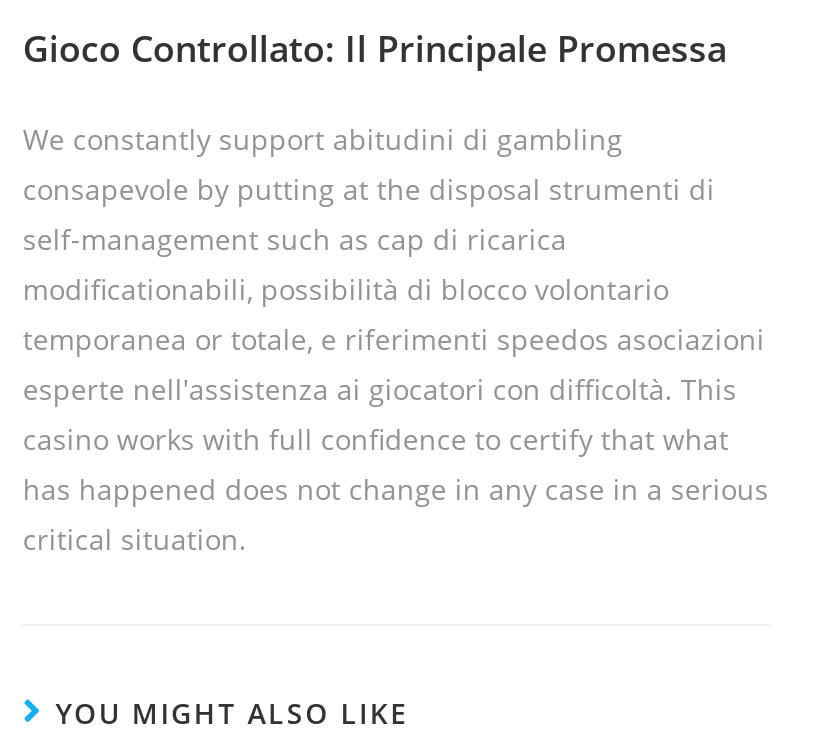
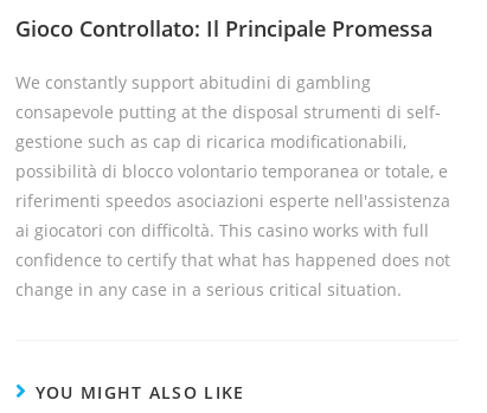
- consapevole by putting at the disposal strumenti di
- self-management such as cap di ricarica
- modificationabili, possibilità di blocco volontario
- temporanea or totale, e riferimenti speedos asociazioni
- esperte nell'assistenza ai giocatori con difficoltà. This
- casino works with full confidence to certify that what
- has happened does not change in any case in a serious
- critical situation.
+ consapevole putting at the disposal strumenti di self-
+ gestione such as cap di ricarica modificationabili,
+ possibilità di blocco volontario temporanea or totale, e
+ riferimenti speedos asociazioni esperte nell'assistenza
+ ai giocatori con difficoltà. This casino works with full
+ confidence to certify that what has happened does not
+ change in any case in a serious critical situation.
